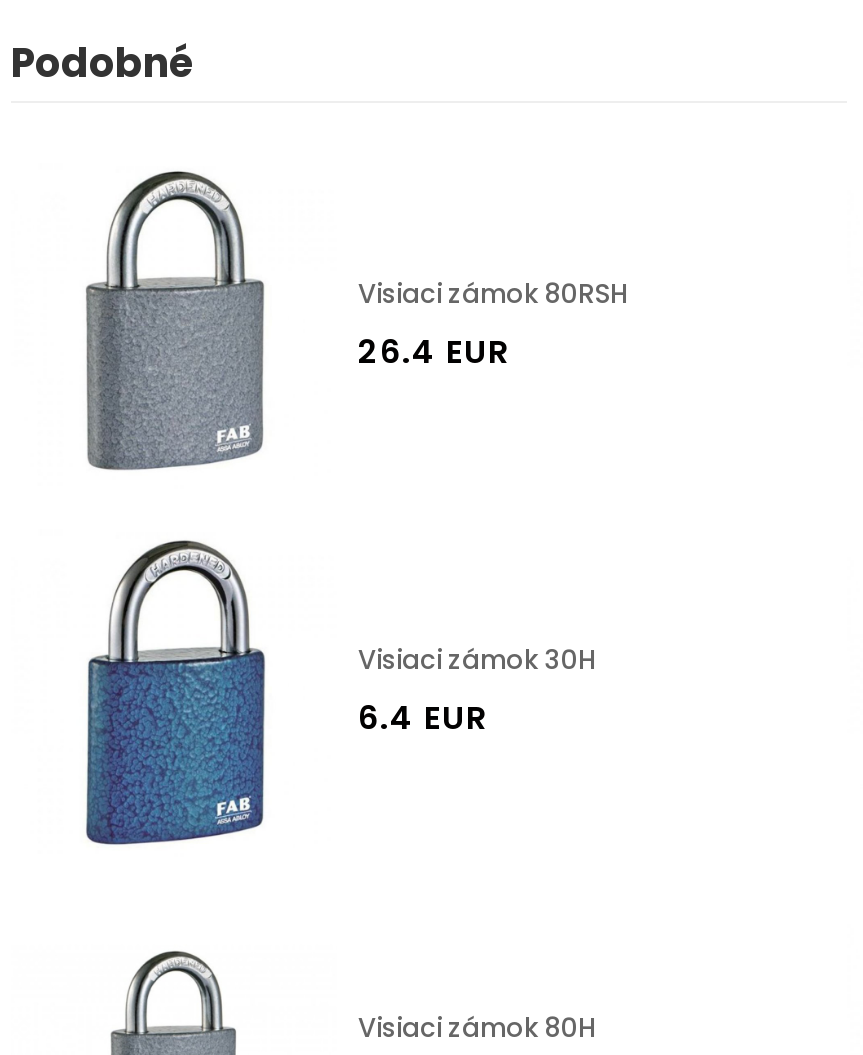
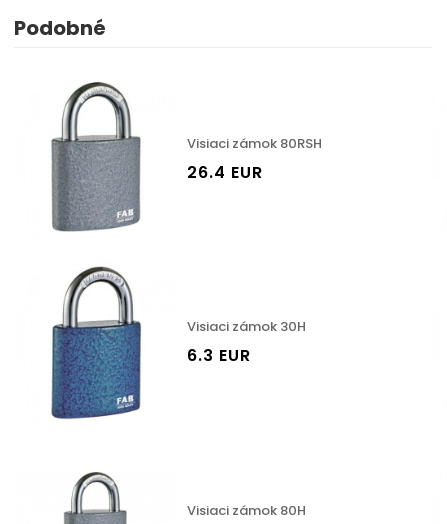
- 6.4 EUR
+ 6.3 EUR
